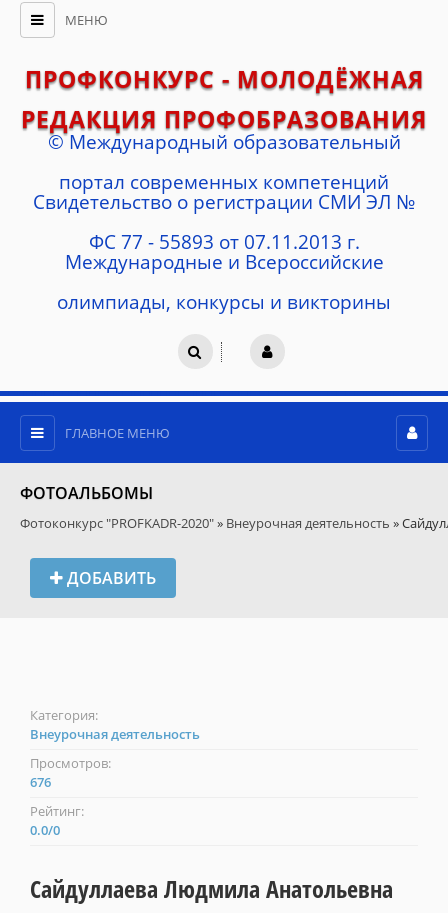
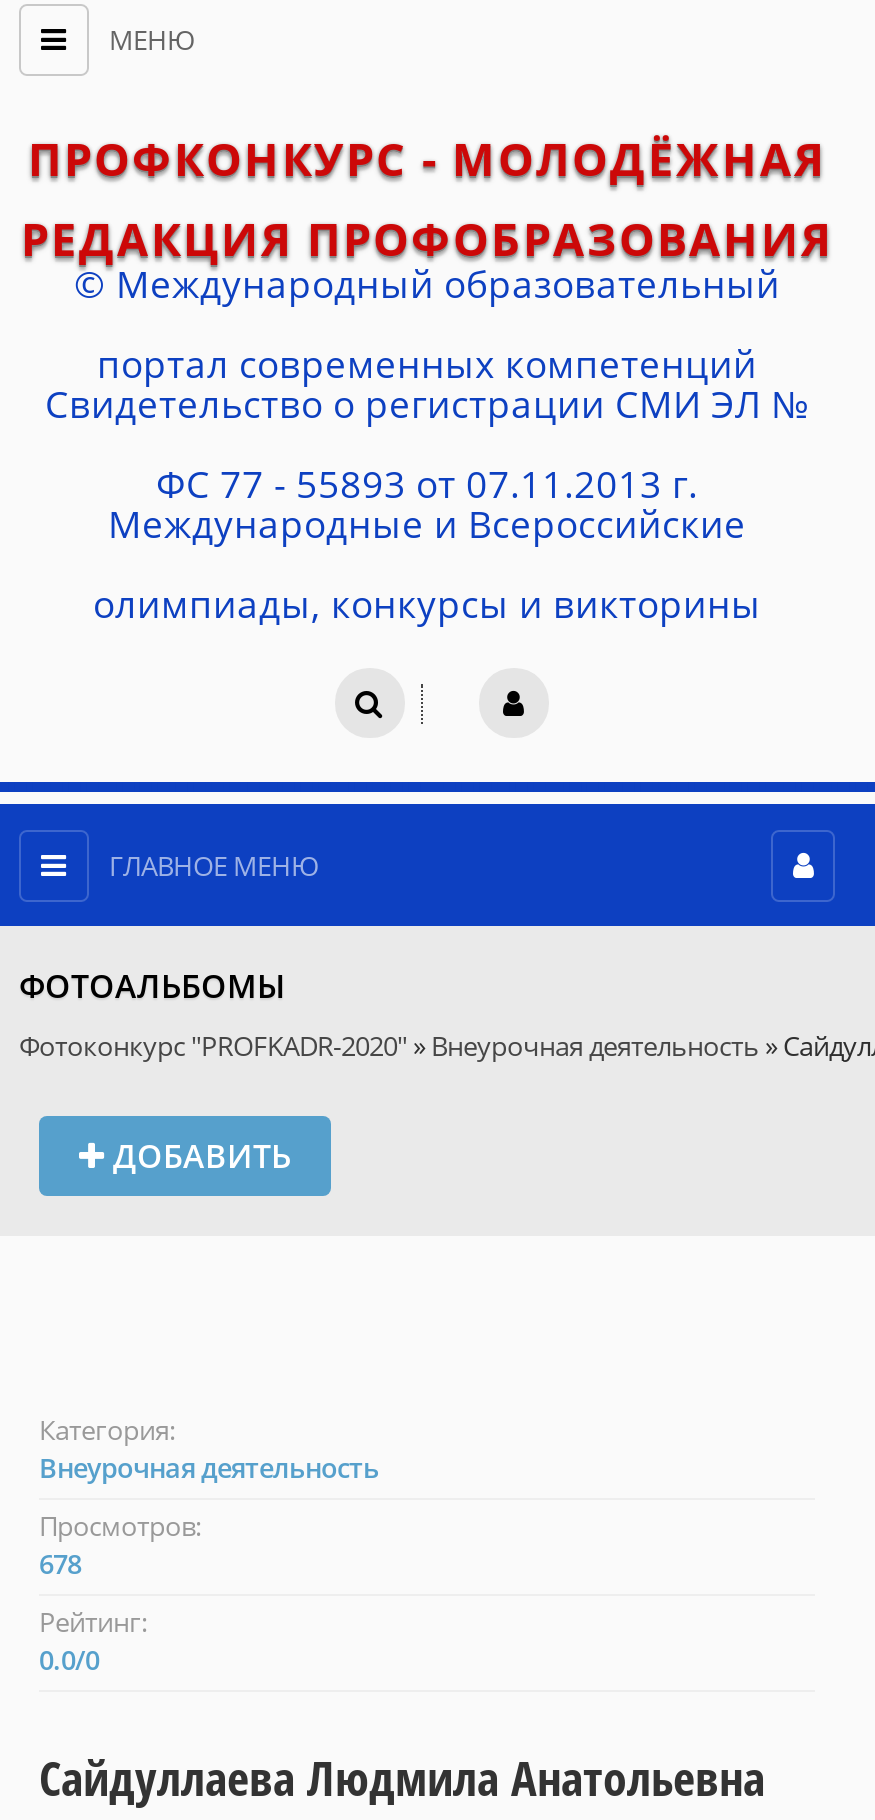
- 676
+ 678
